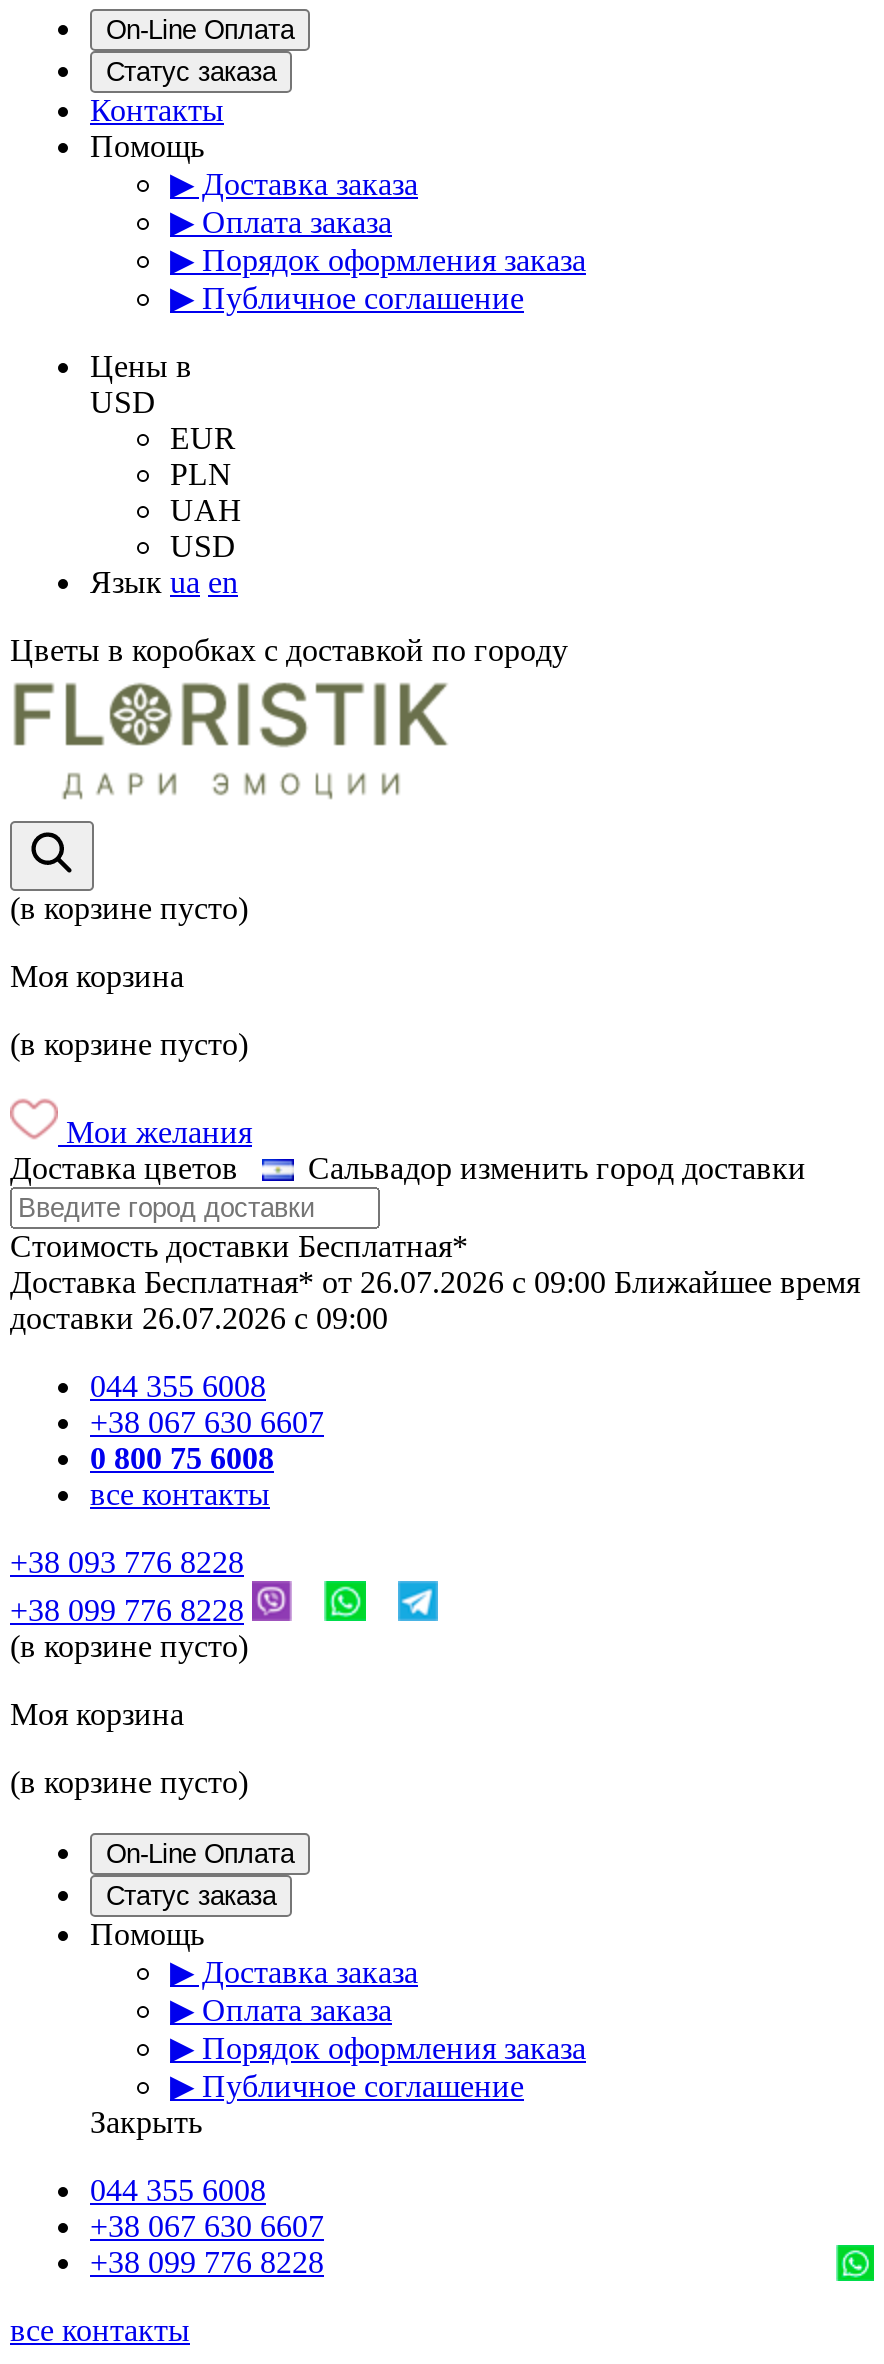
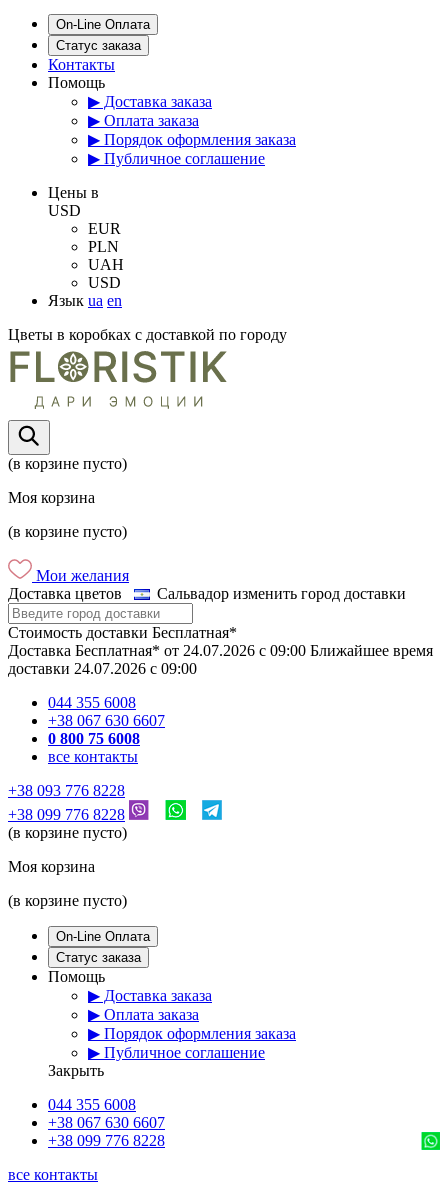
- Доставка Бесплатная* от 26.07.2026 c 09:00 Ближайшее время
+ Доставка Бесплатная* от 24.07.2026 c 09:00 Ближайшее время

- доставки 26.07.2026 c 09:00
+ доставки 24.07.2026 c 09:00
